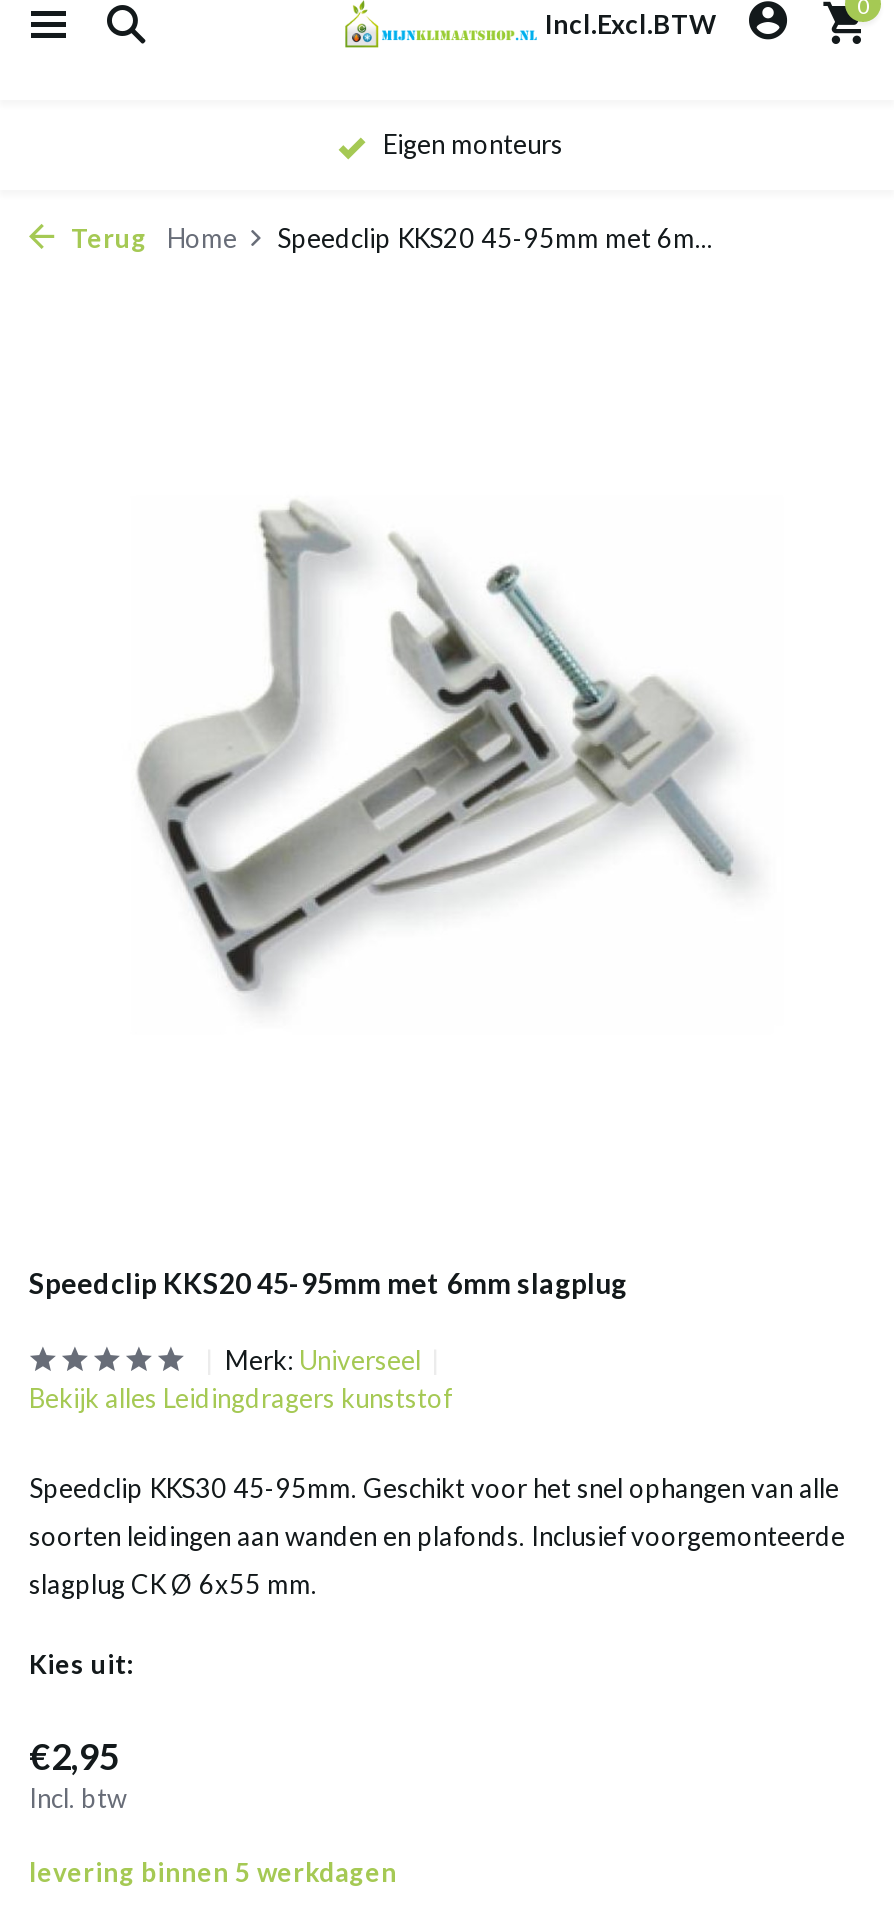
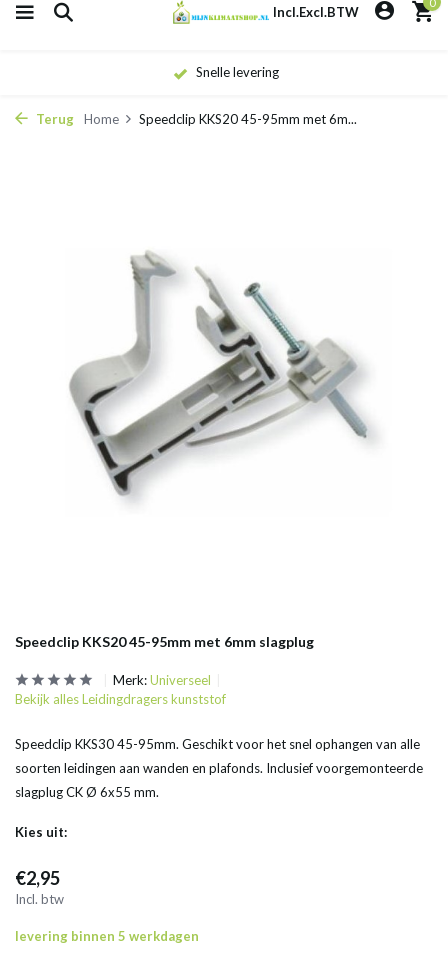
- Eigen monteurs
+ Snelle levering
